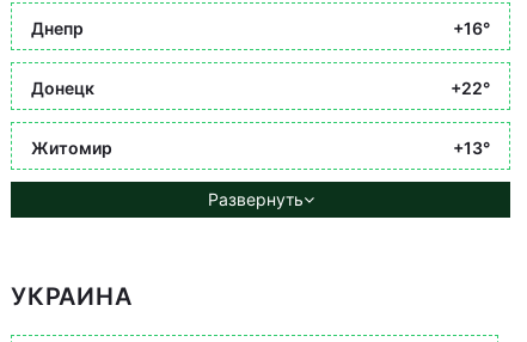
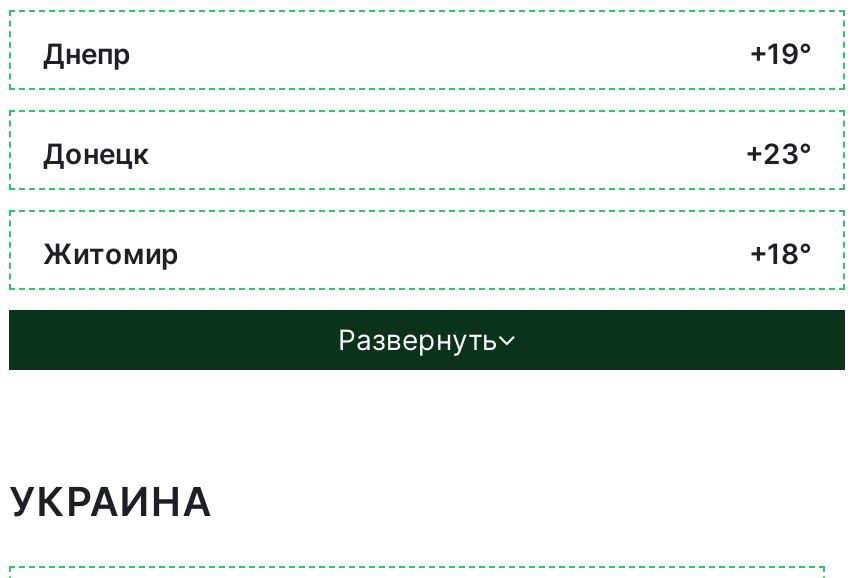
- +16°
+ +19°

- +22°
+ +23°

- +13°
+ +18°
